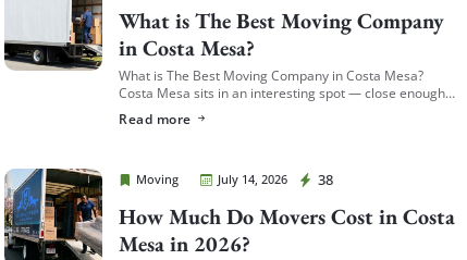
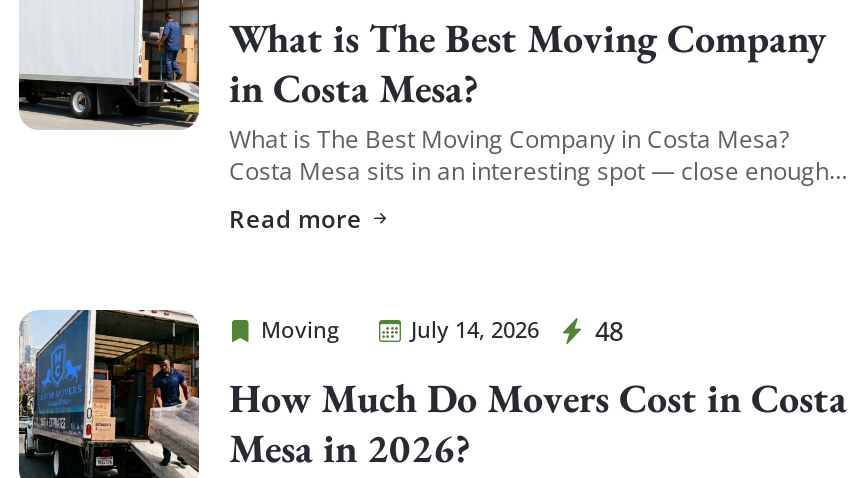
- 38
+ 48
